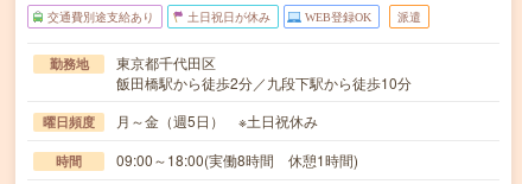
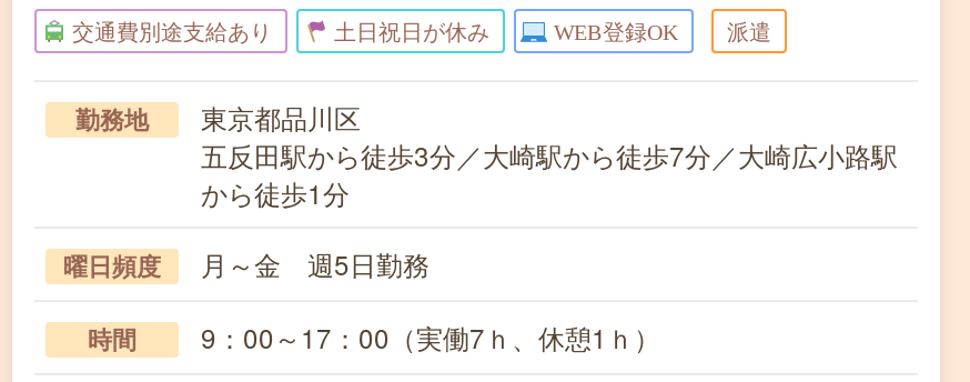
- 東京都千代田区
- 飯田橋駅から徒歩2分／九段下駅から徒歩10分
+ 東京都品川区
+ 五反田駅から徒歩3分／大崎駅から徒歩7分／大崎広小路駅
+ から徒歩1分

- 月～金（週5日） ※土日祝休み
+ 月～金 週5日勤務

- 09:00～18:00(実働8時間 休憩1時間)
+ 9：00～17：00（実働7ｈ、休憩1ｈ）
